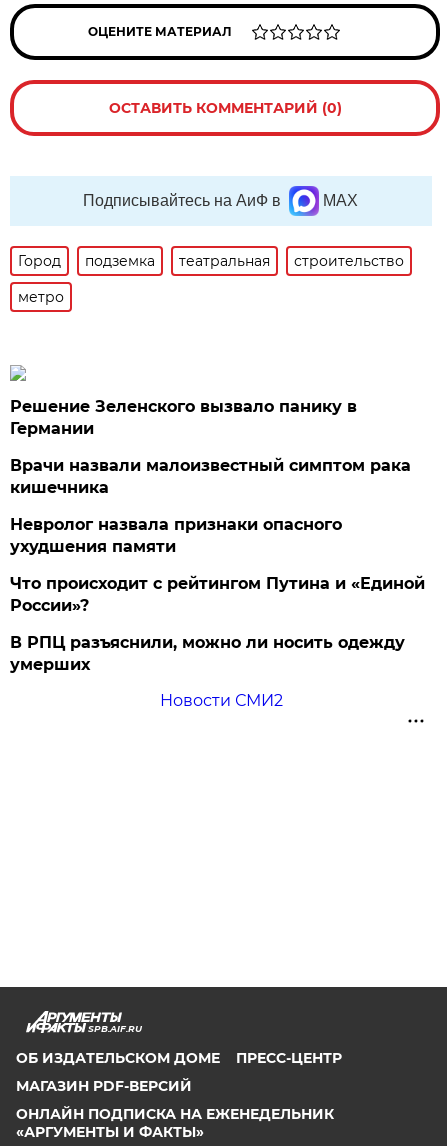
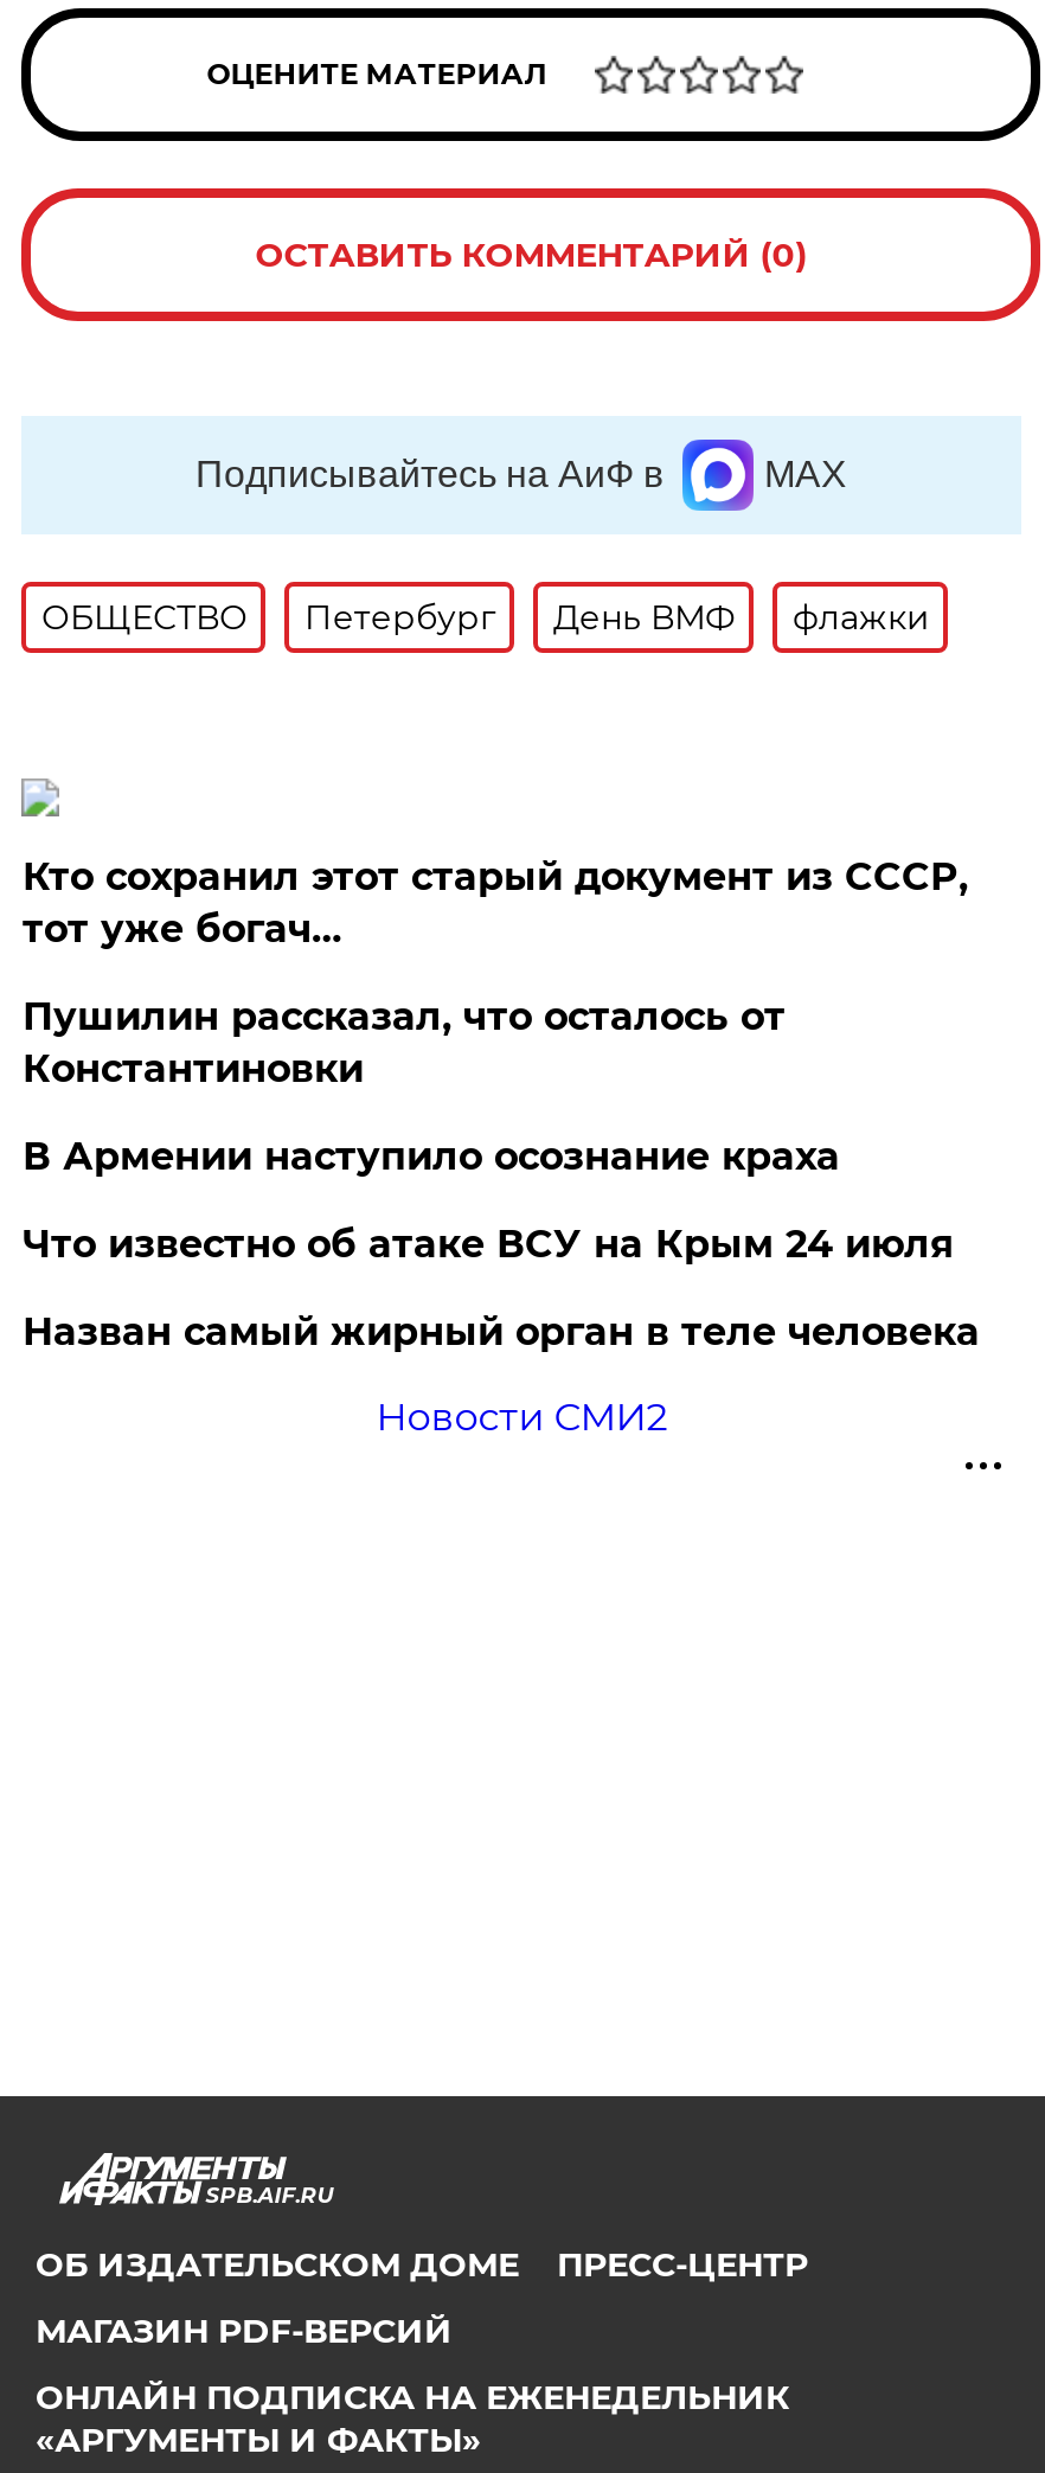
- Город
- подземка
- театральная
- строительство
- метро
+ ОБЩЕСТВО
+ Петербург
+ День ВМФ
+ флажки

- Решение Зеленского вызвало панику в
- Германии
- Врачи назвали малоизвестный симптом рака
- кишечника
- Невролог назвала признаки опасного
- ухудшения памяти
- Что происходит с рейтингом Путина и «Единой
- России»?
- В РПЦ разъяснили, можно ли носить одежду
- умерших
+ Кто сохранил этот старый документ из СССР,
+ тот уже богач…
+ Пушилин рассказал, что осталось от
+ Константиновки
+ В Армении наступило осознание краха
+ Что известно об атаке ВСУ на Крым 24 июля
+ Назван самый жирный орган в теле человека
